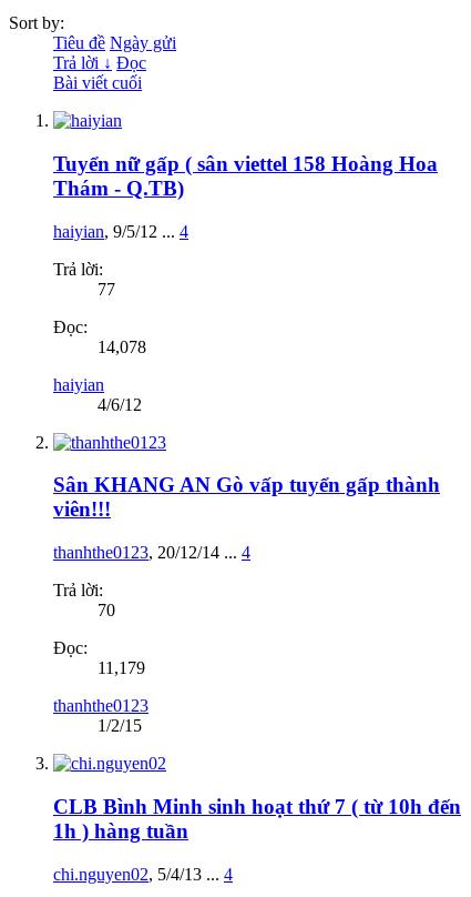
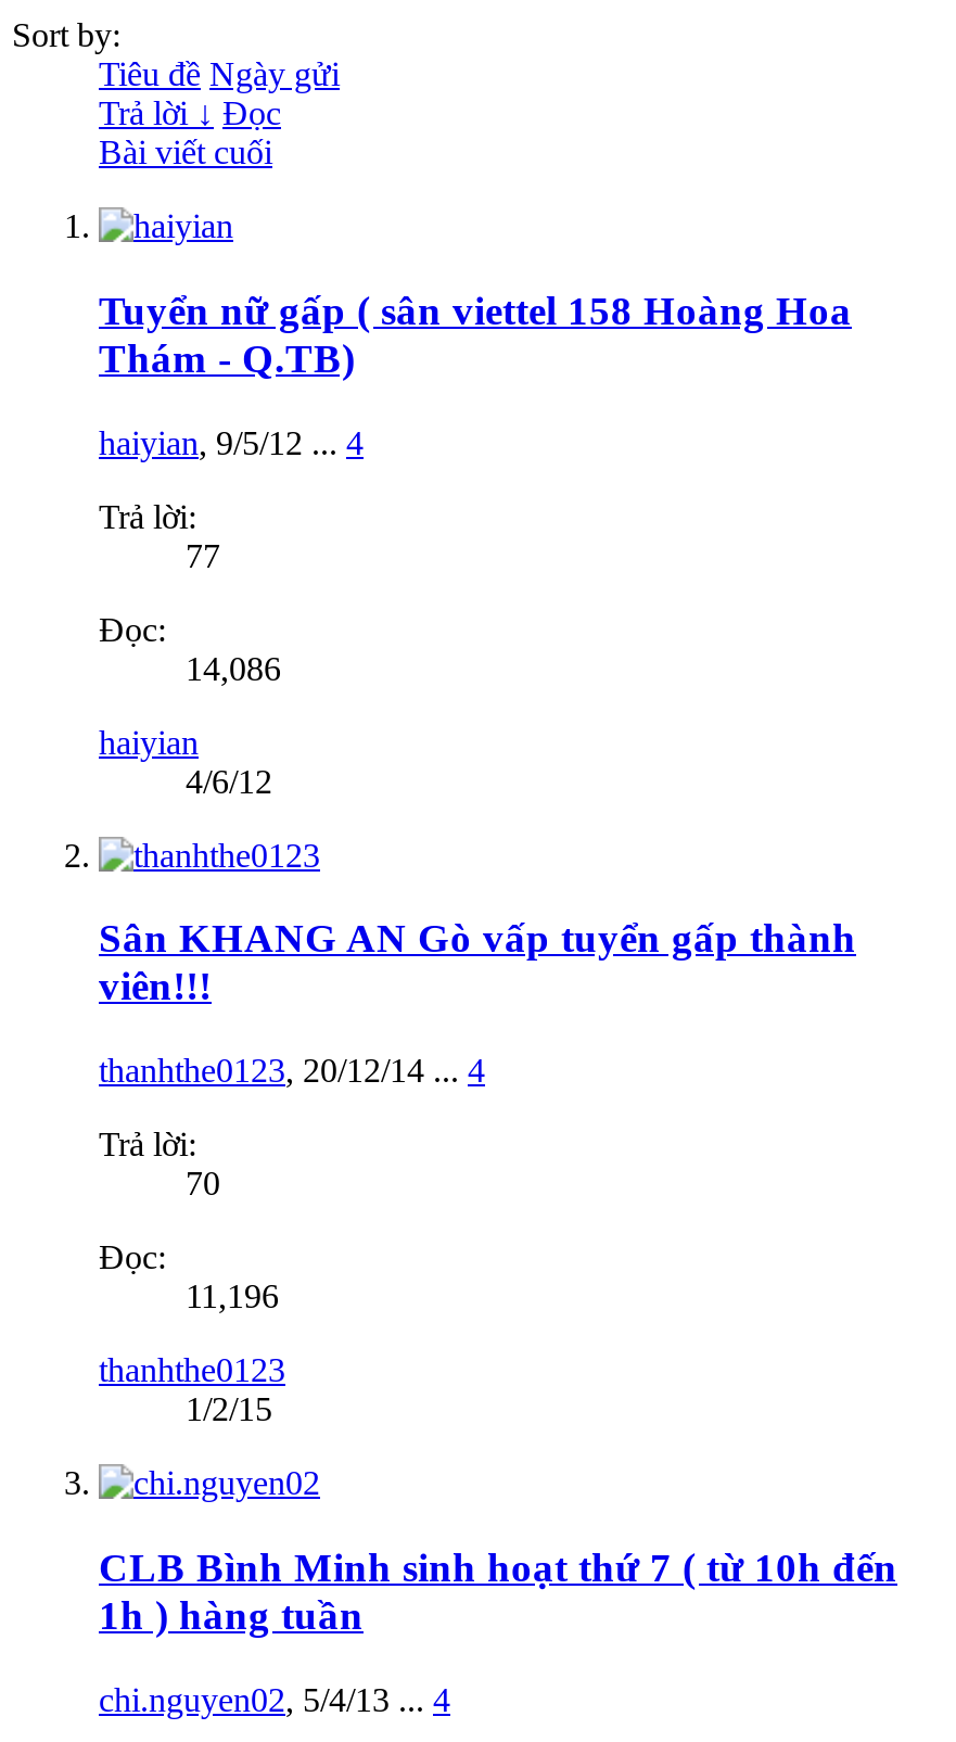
- 14,078
+ 14,086

- 11,179
+ 11,196
